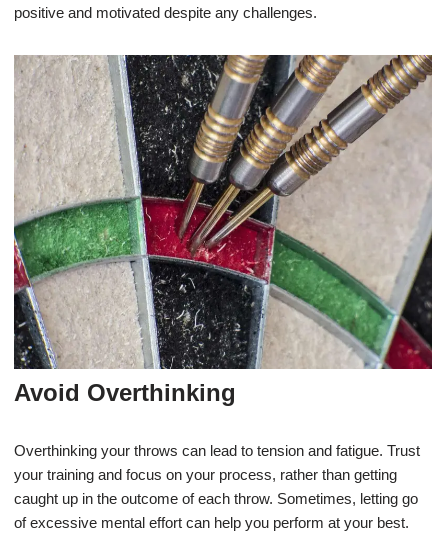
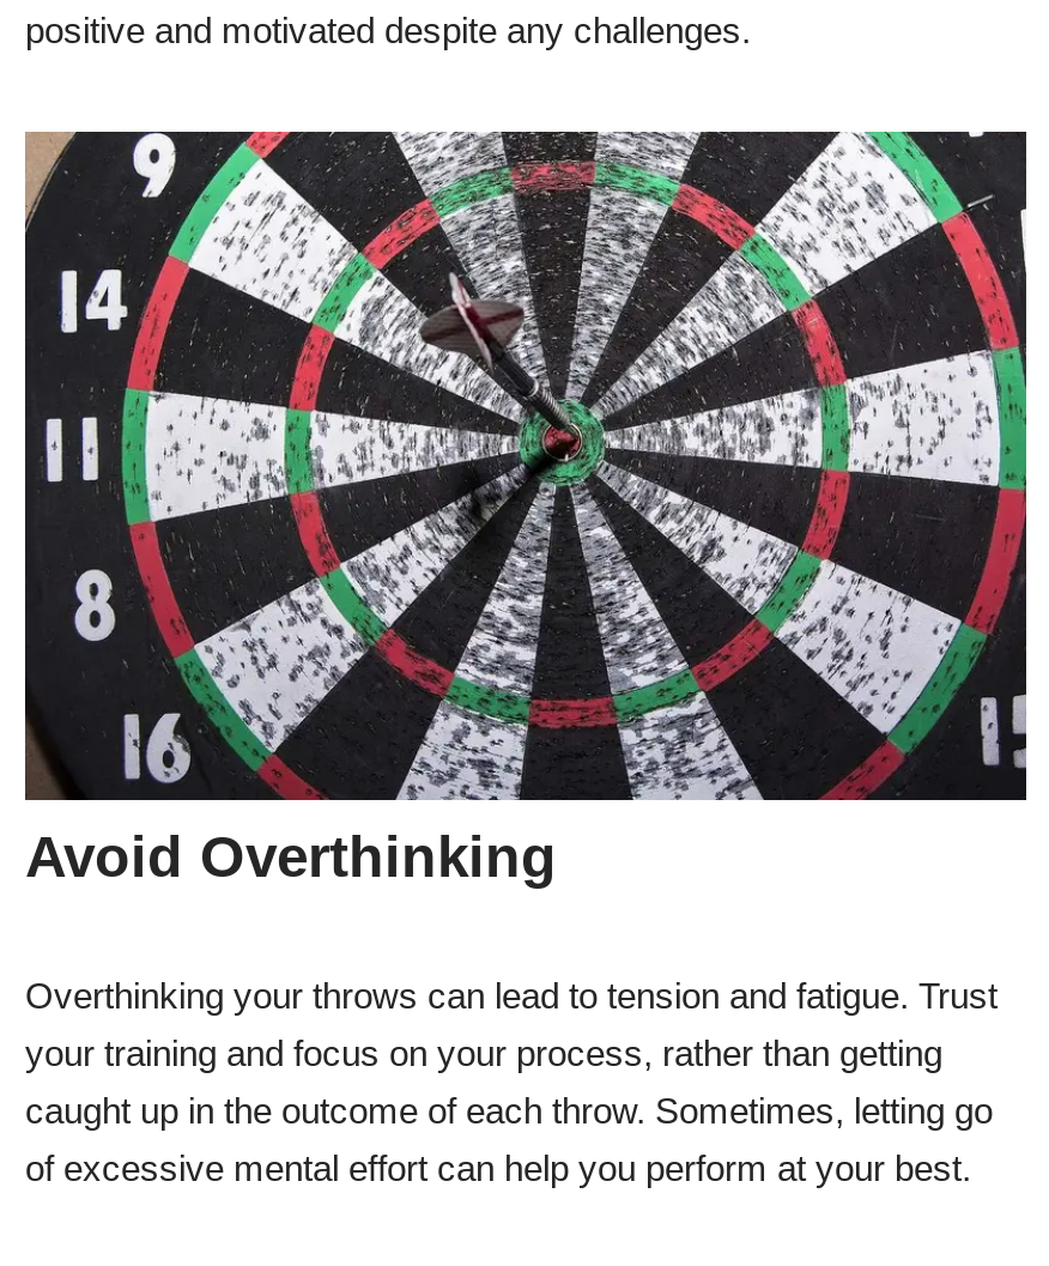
- [image]
+ [image]
